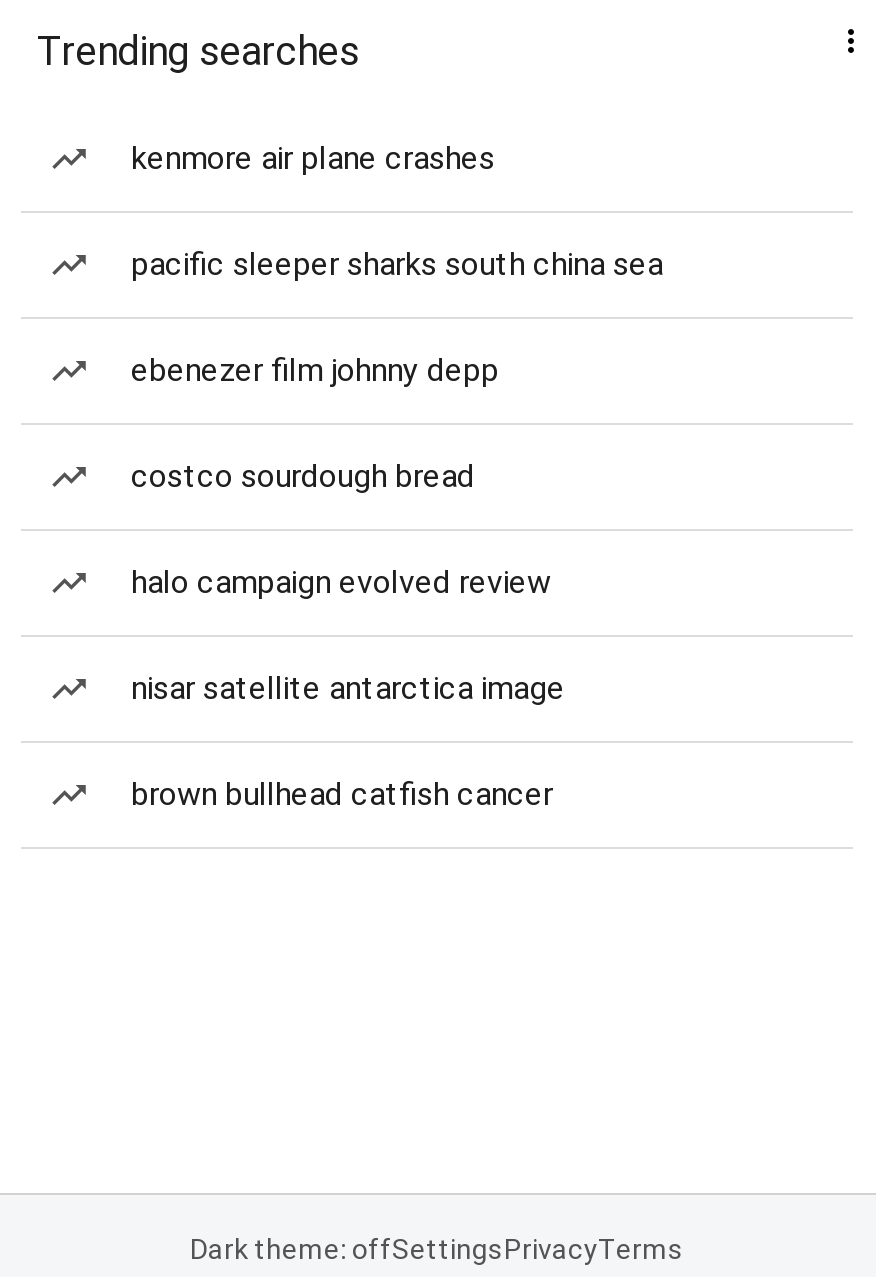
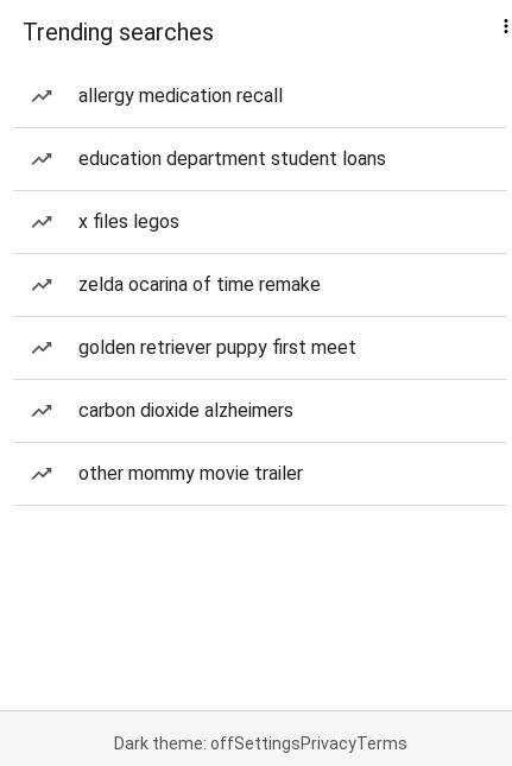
- kenmore air plane crashes
+ allergy medication recall

- pacific sleeper sharks south china sea
+ education department student loans

- ebenezer film johnny depp
+ x files legos

- costco sourdough bread
+ zelda ocarina of time remake

- halo campaign evolved review
+ golden retriever puppy first meet

- nisar satellite antarctica image
+ carbon dioxide alzheimers

- brown bullhead catfish cancer
+ other mommy movie trailer
